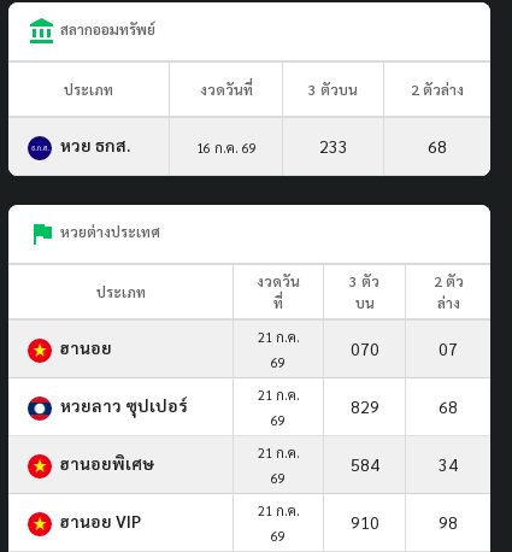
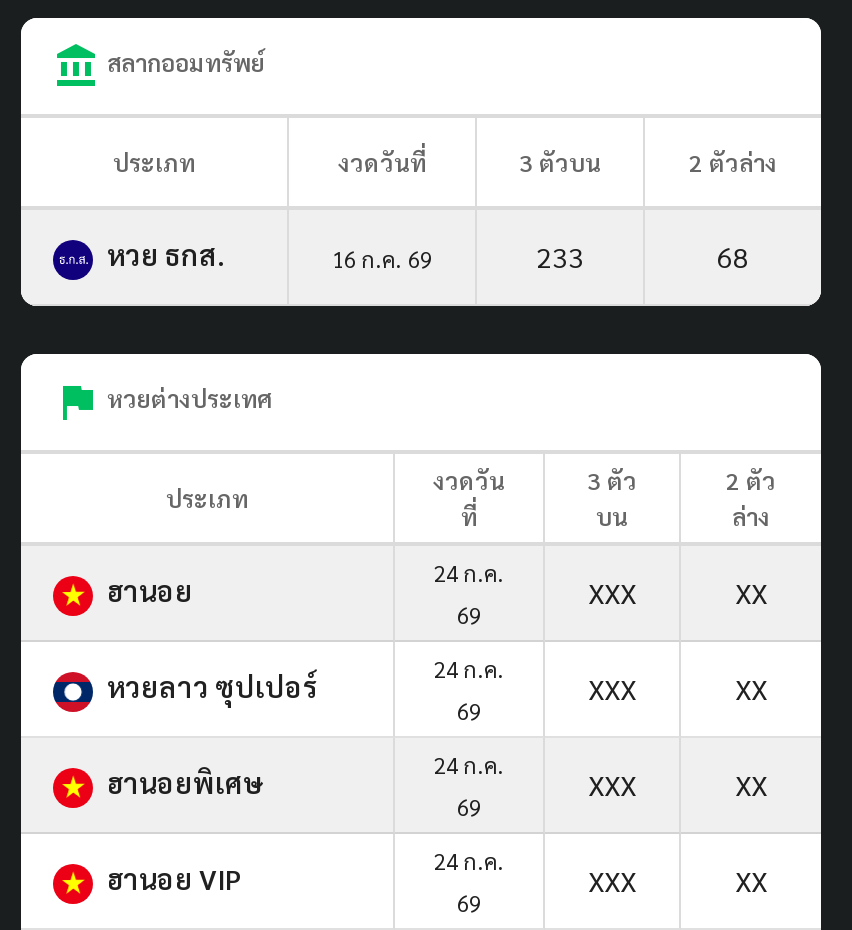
- 21 ก.ค.
+ 24 ก.ค.

- 070
- 07
+ XXX
+ XX

- 21 ก.ค.
+ 24 ก.ค.

- 829
- 68
+ XXX
+ XX

- 21 ก.ค.
+ 24 ก.ค.

- 584
- 34
+ XXX
+ XX

- 21 ก.ค.
+ 24 ก.ค.

- 910
- 98
+ XXX
+ XX
